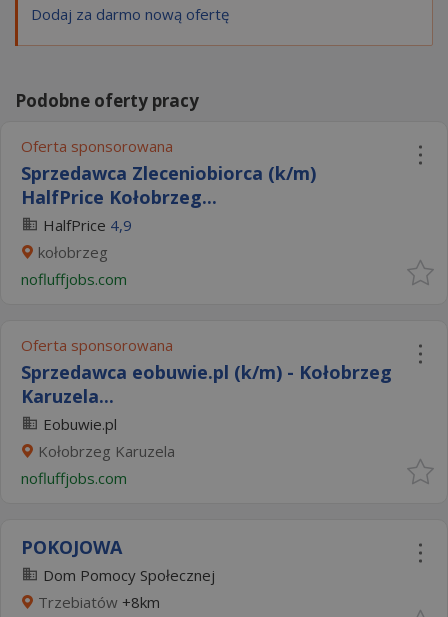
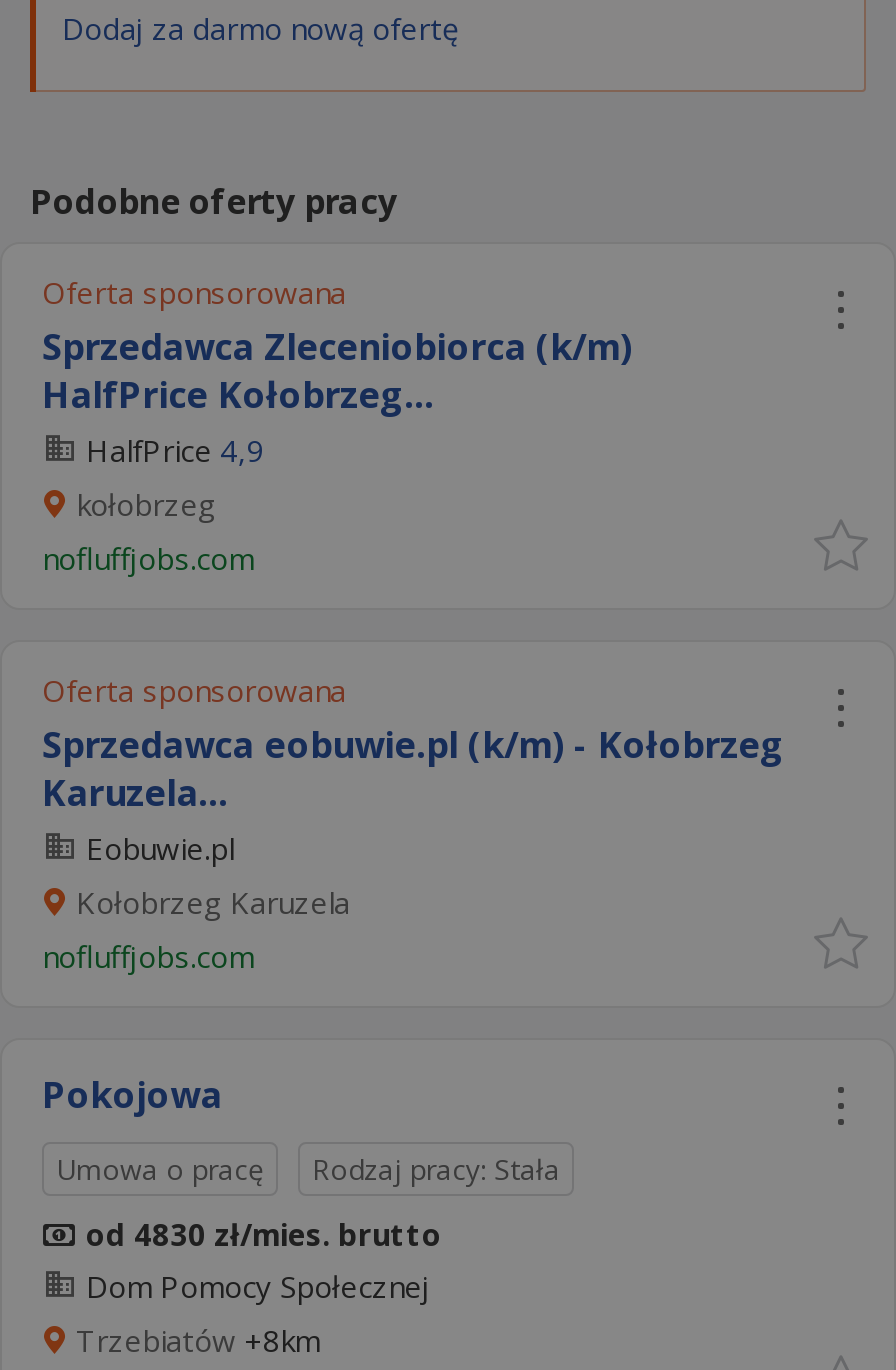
- POKOJOWA
+ Pokojowa
+ Umowa o pracę
+ Rodzaj pracy: Stała
+ od 4830 zł/mies. brutto
